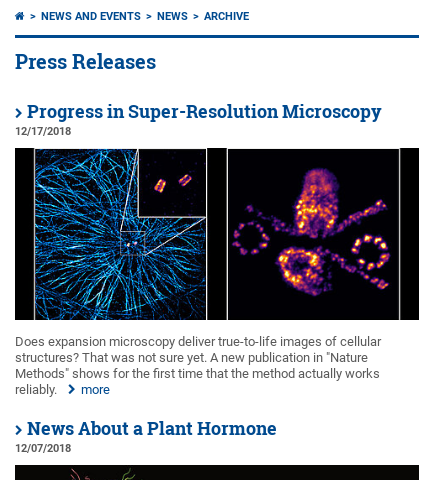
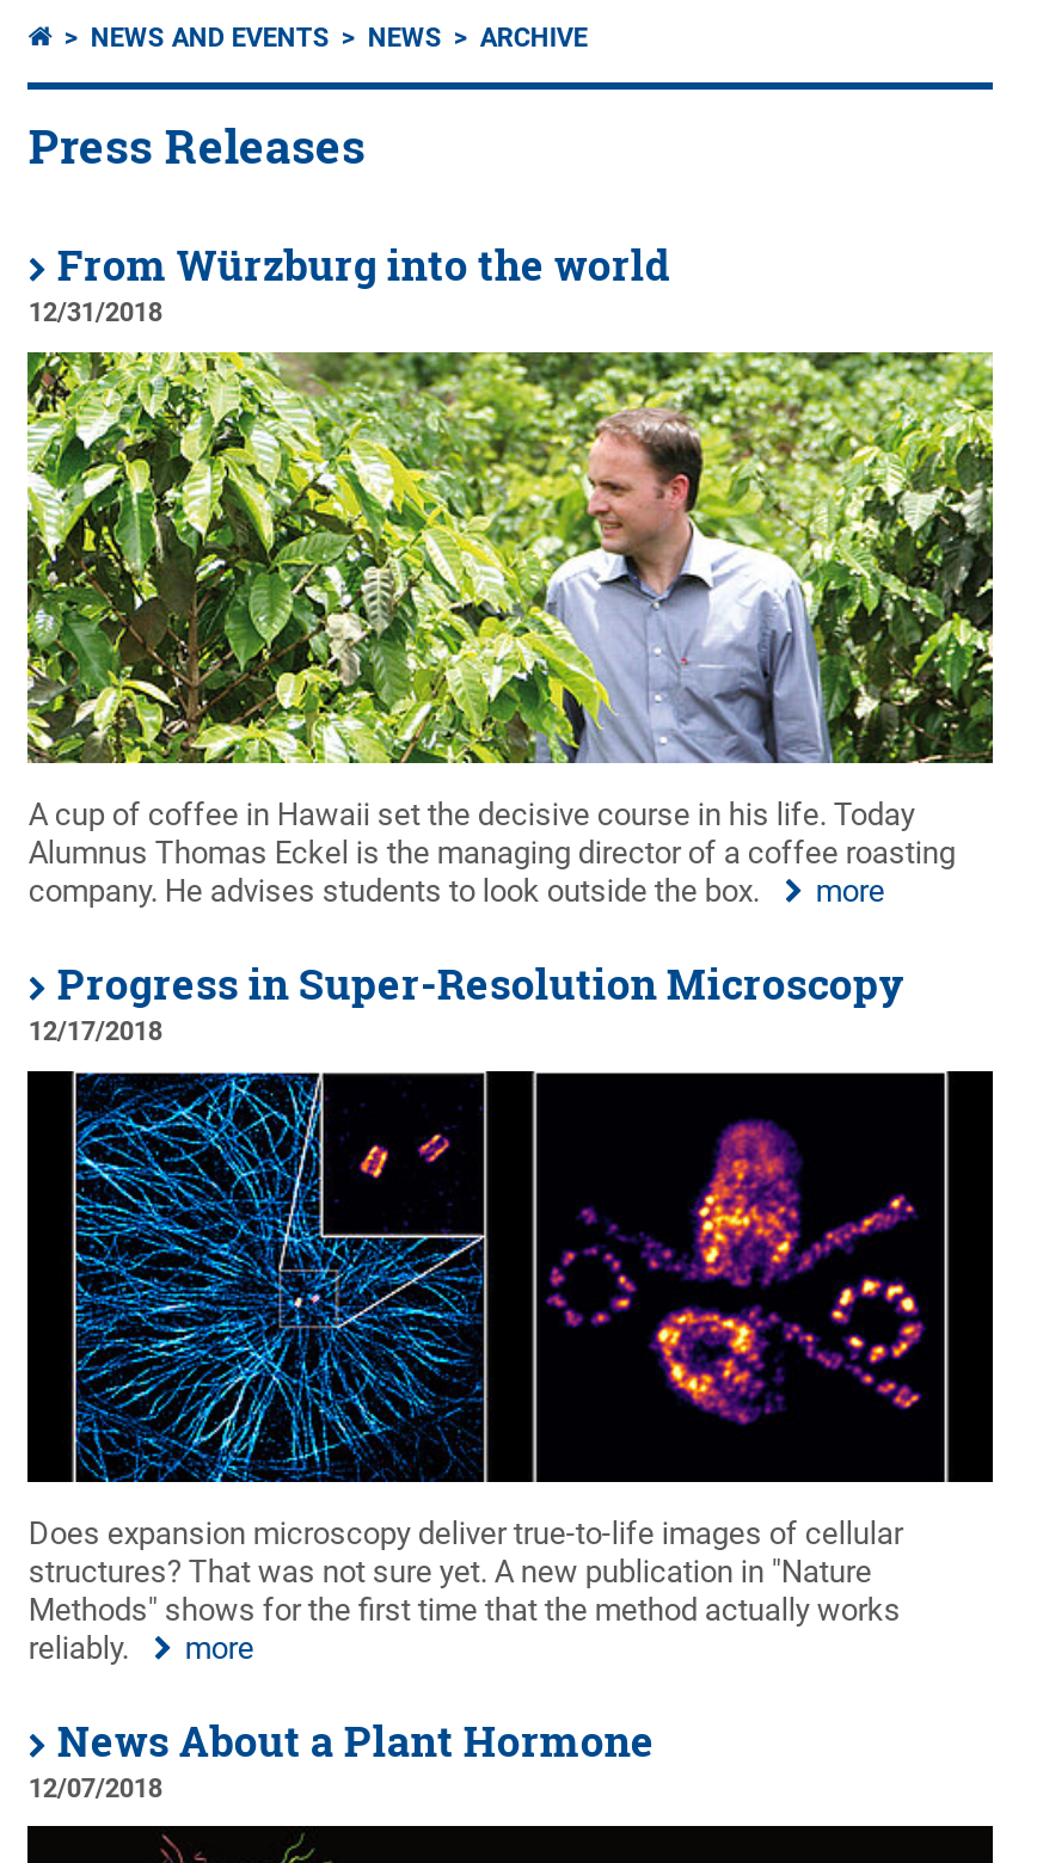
+ [image]
+ A cup of coffee in Hawaii set the decisive course in his life. Today
+ Alumnus Thomas Eckel is the managing director of a coffee roasting
+ company. He advises students to look outside the box.
+ more

+ From Würzburg into the world
+ 12/31/2018
